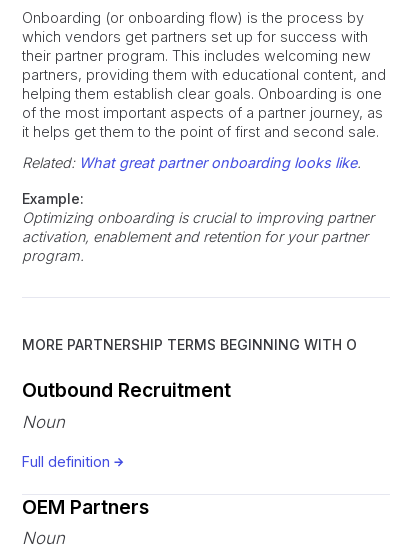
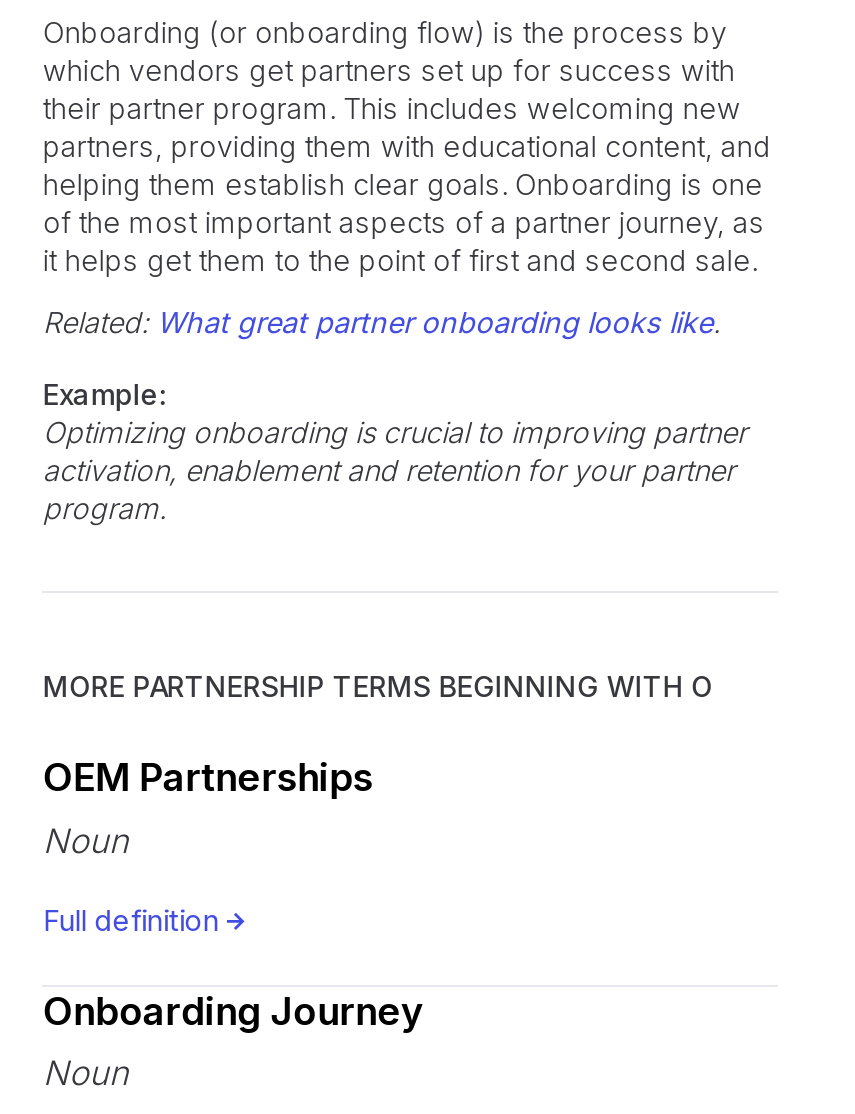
- Outbound Recruitment
+ OEM Partnerships

- OEM Partners
+ Onboarding Journey
